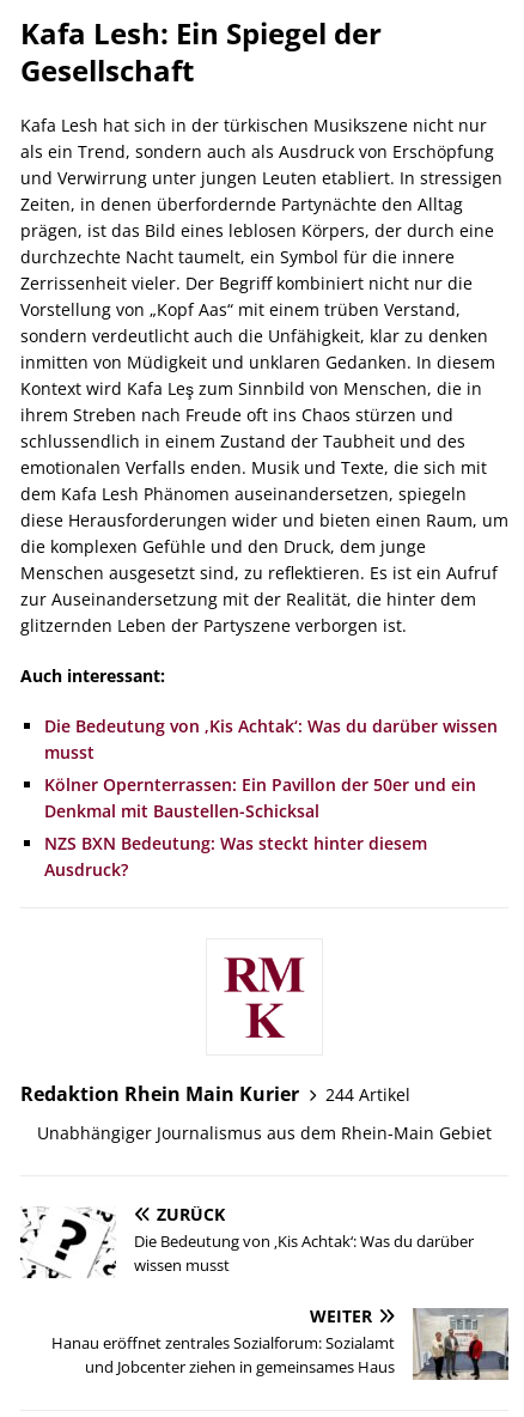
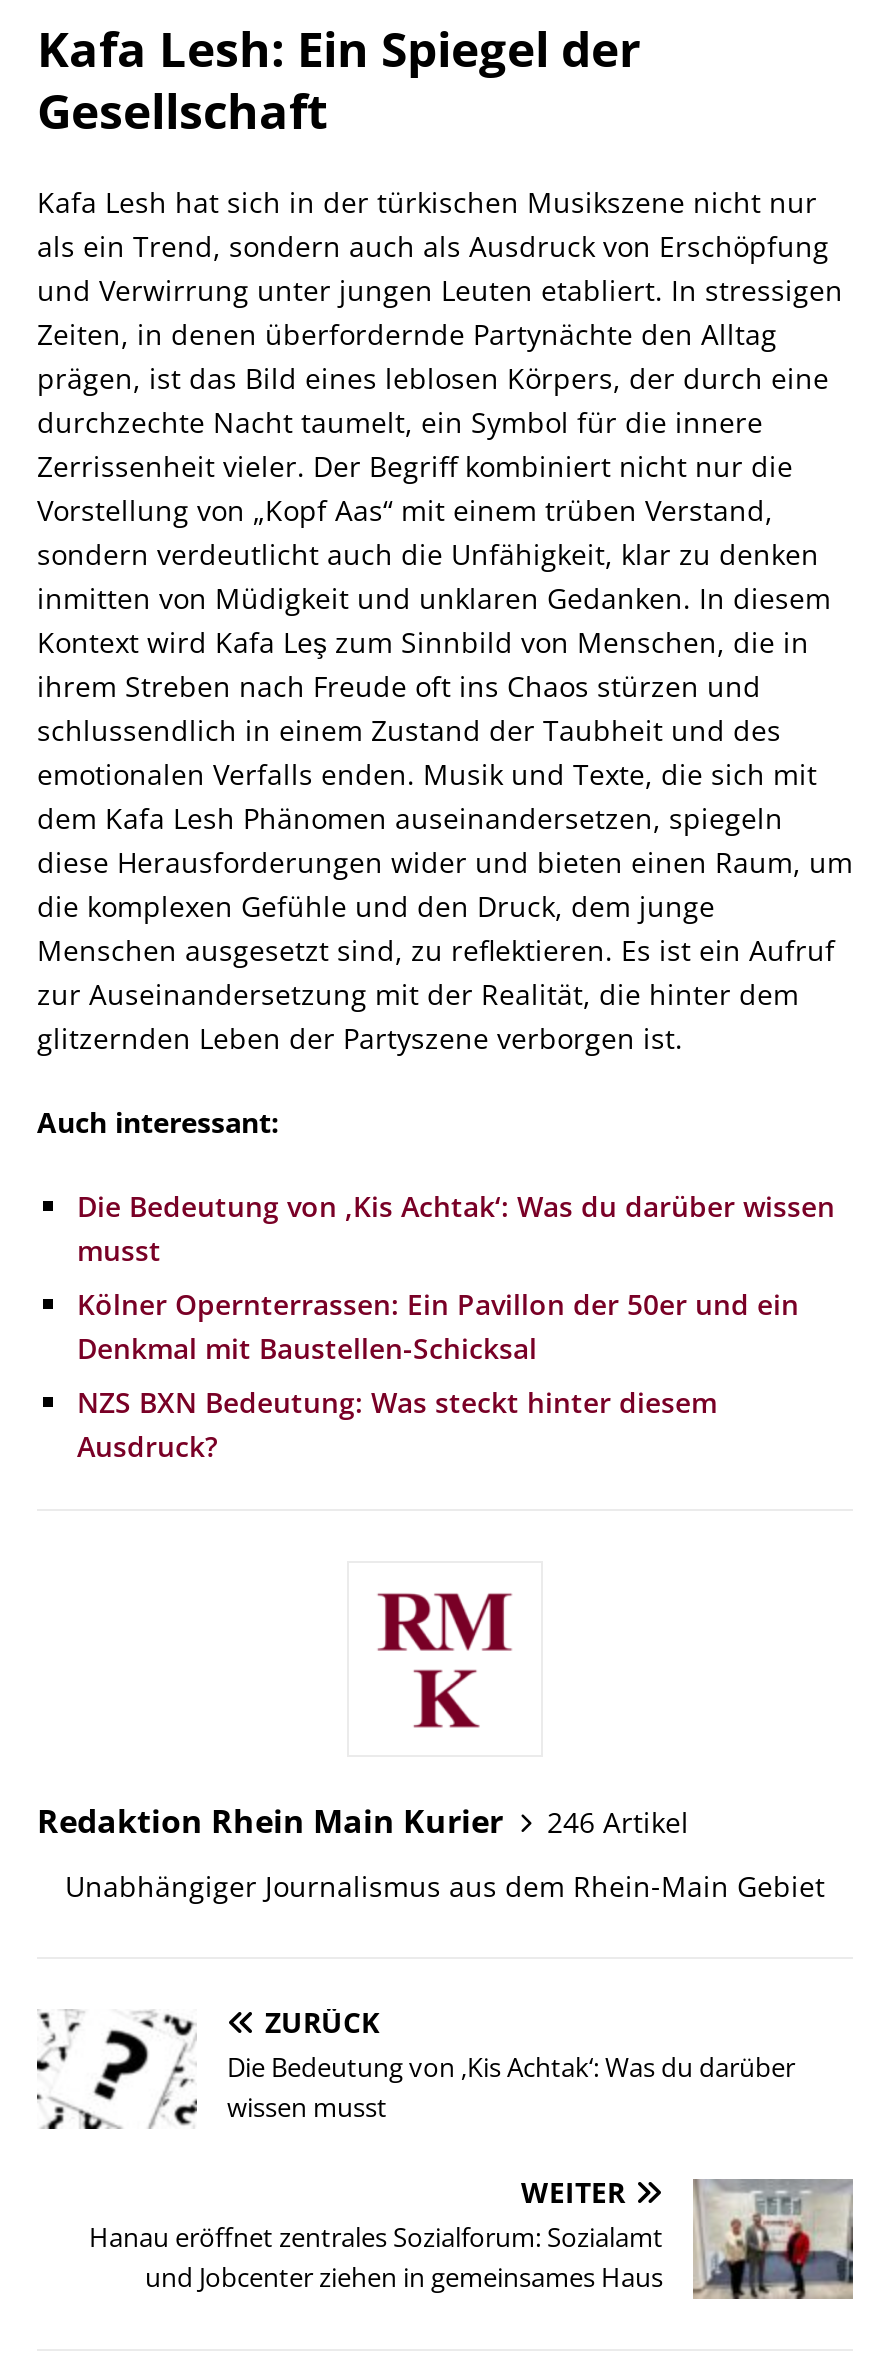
- Redaktion Rhein Main Kurier 244 Artikel
+ Redaktion Rhein Main Kurier 246 Artikel
